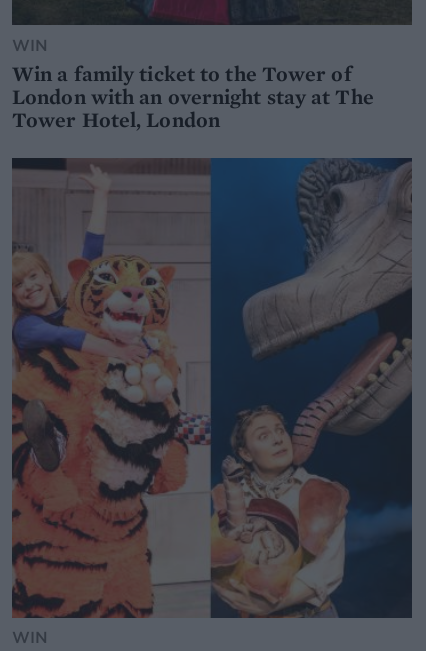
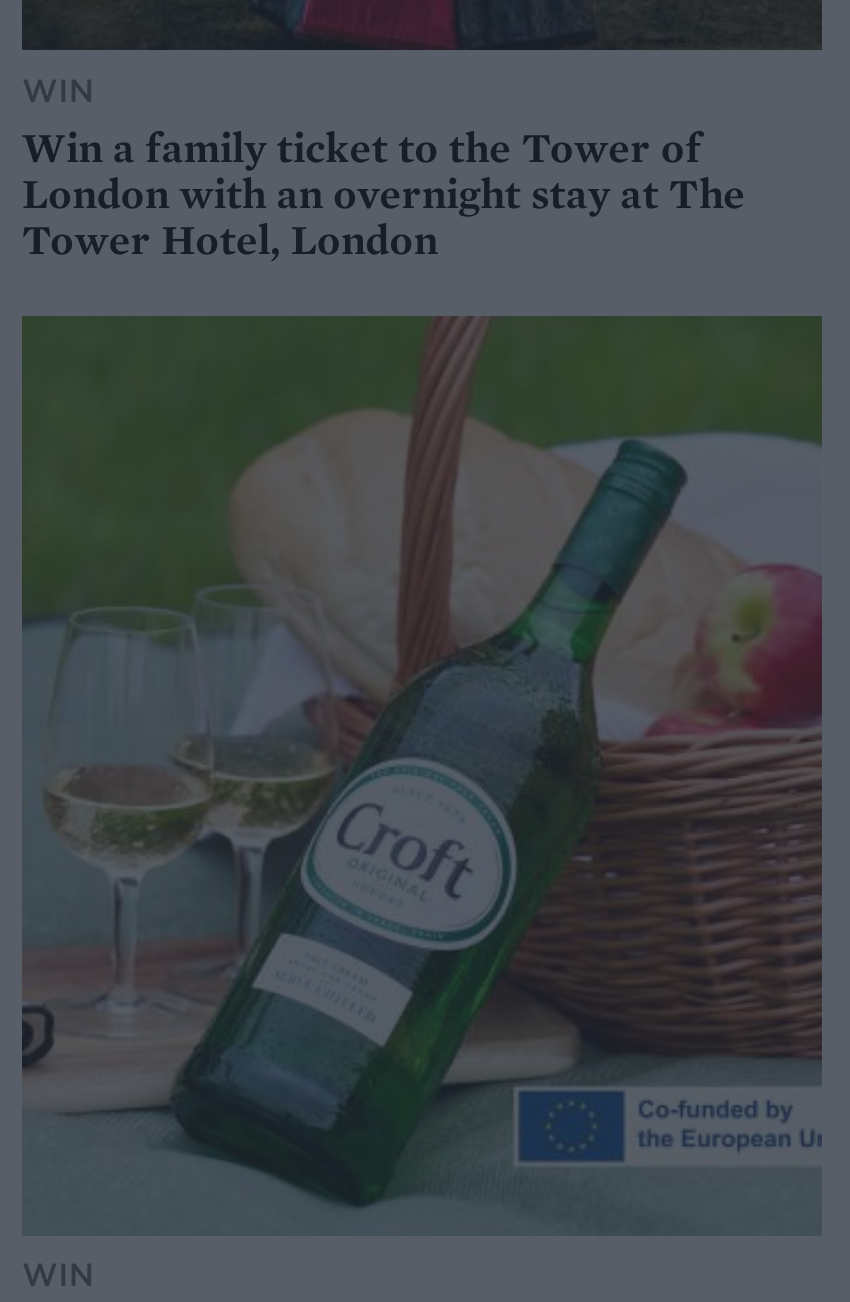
- [image]
+ [image]
